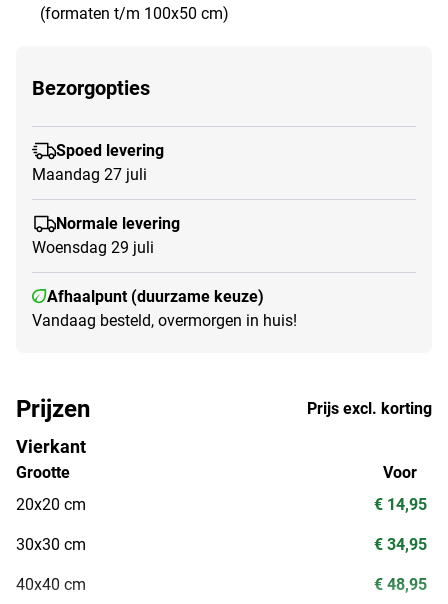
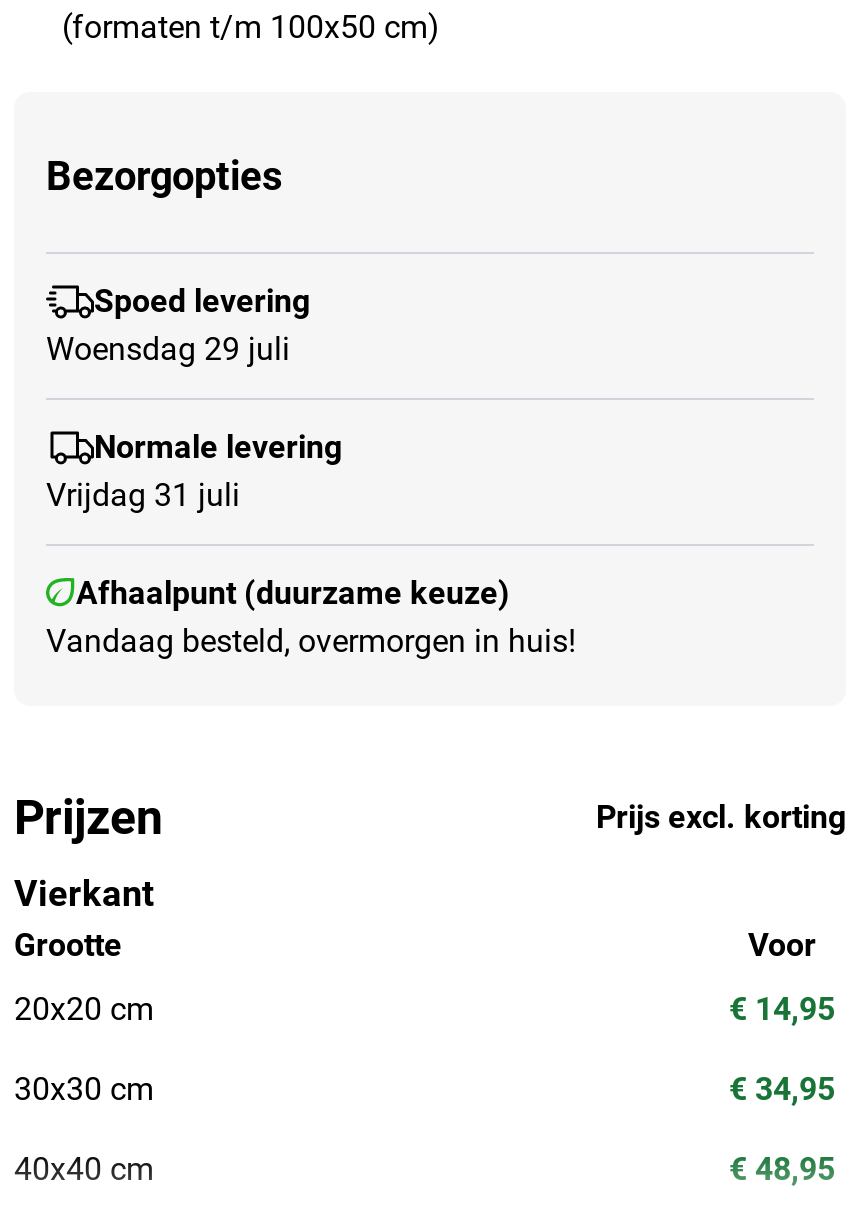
- Maandag 27 juli

moved up: Woensdag 29 juli

+ Vrijdag 31 juli
